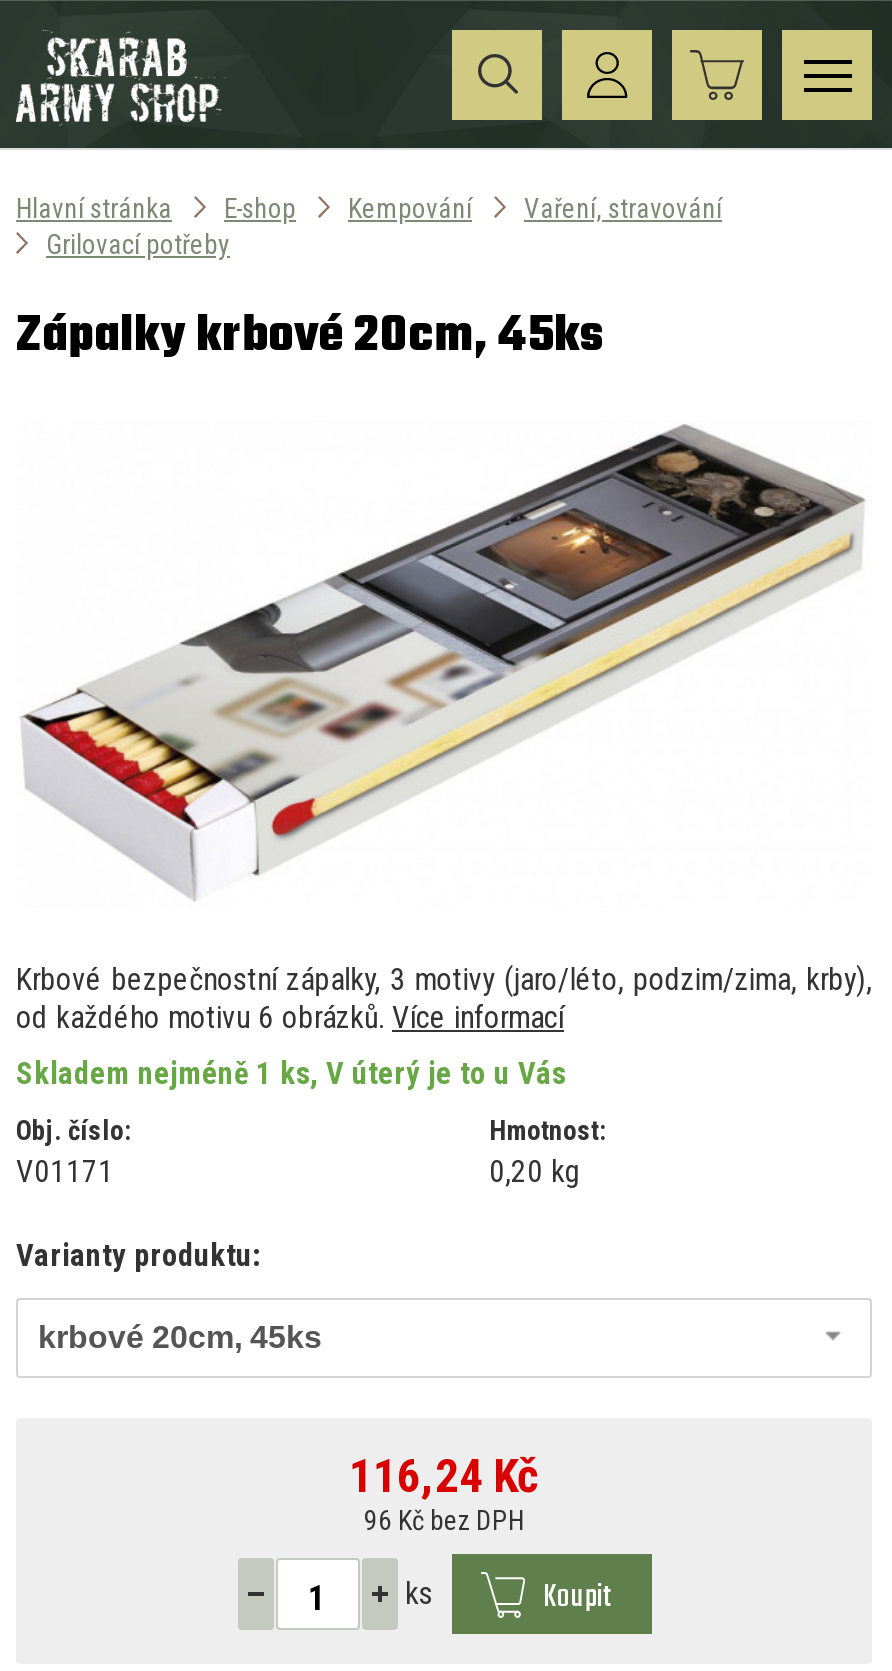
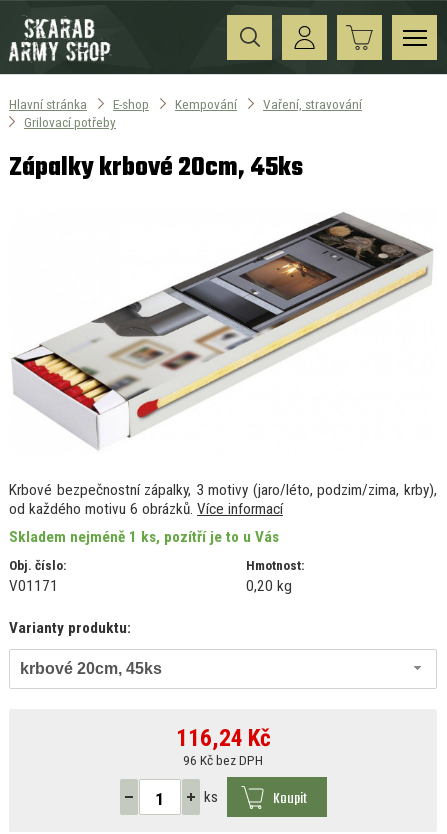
- Skladem nejméně 1 ks, V úterý je to u Vás
+ Skladem nejméně 1 ks, pozítří je to u Vás
